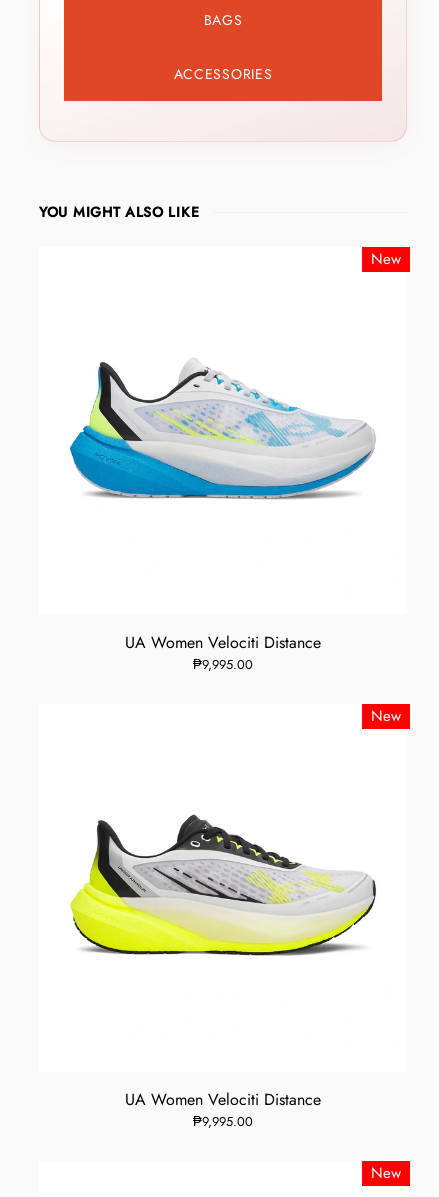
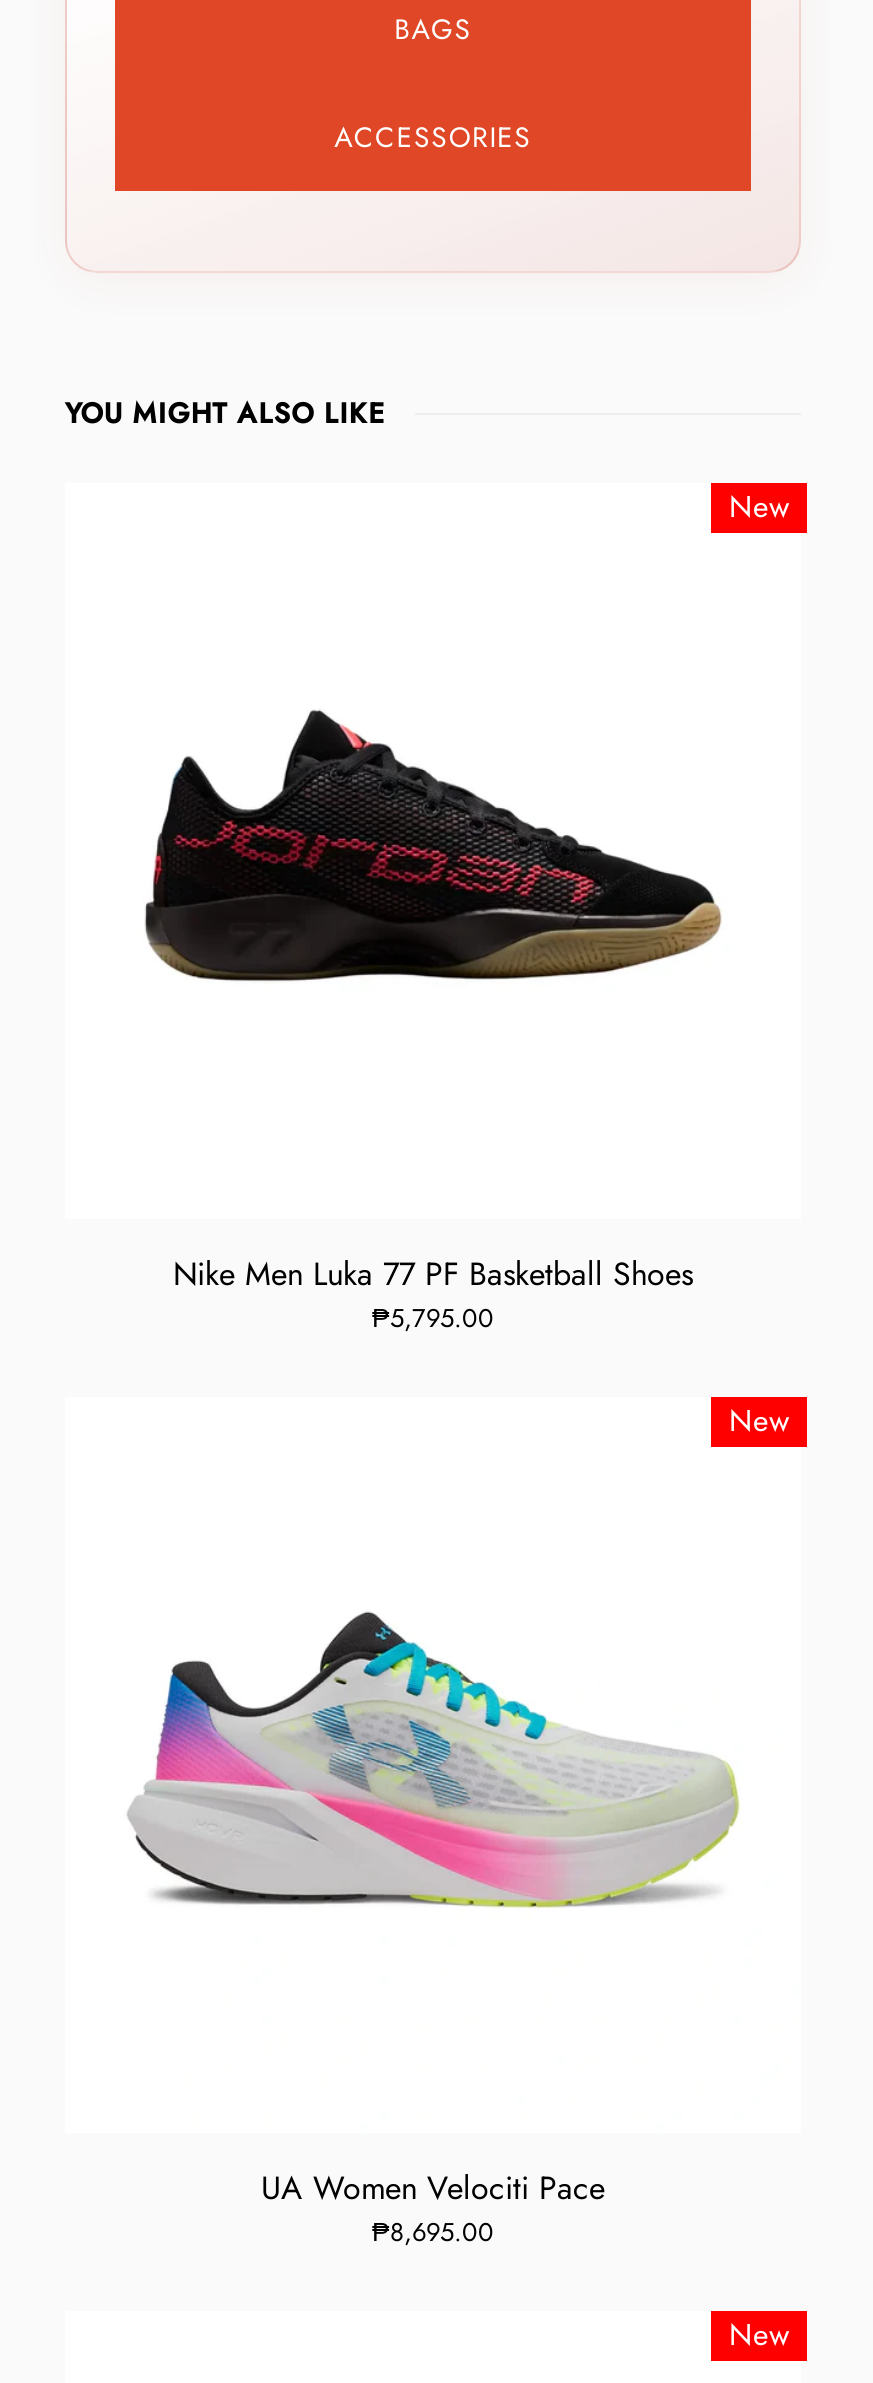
- [image]
+ [image]

- UA Women Velociti Distance
- ₱9,995.00
+ Nike Men Luka 77 PF Basketball Shoes
+ ₱5,795.00

- [image]
+ [image]

- UA Women Velociti Distance
+ UA Women Velociti Pace

- ₱9,995.00
+ ₱8,695.00
